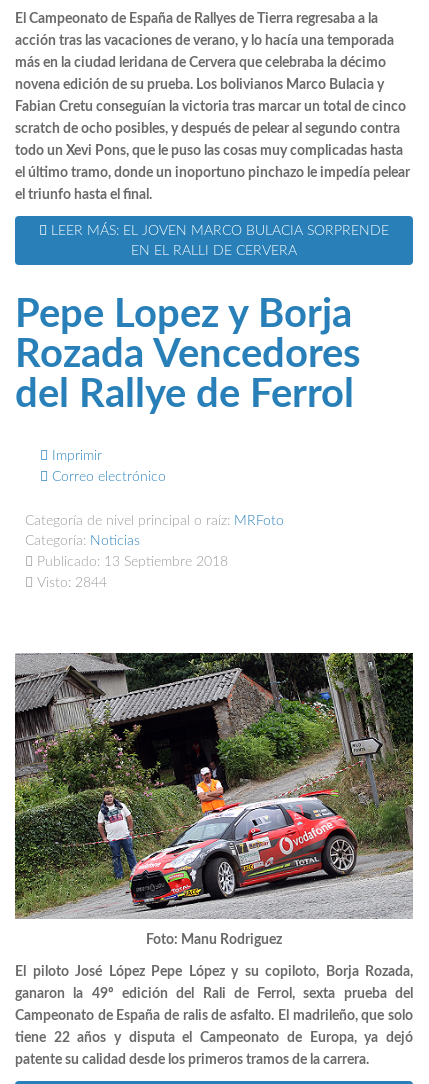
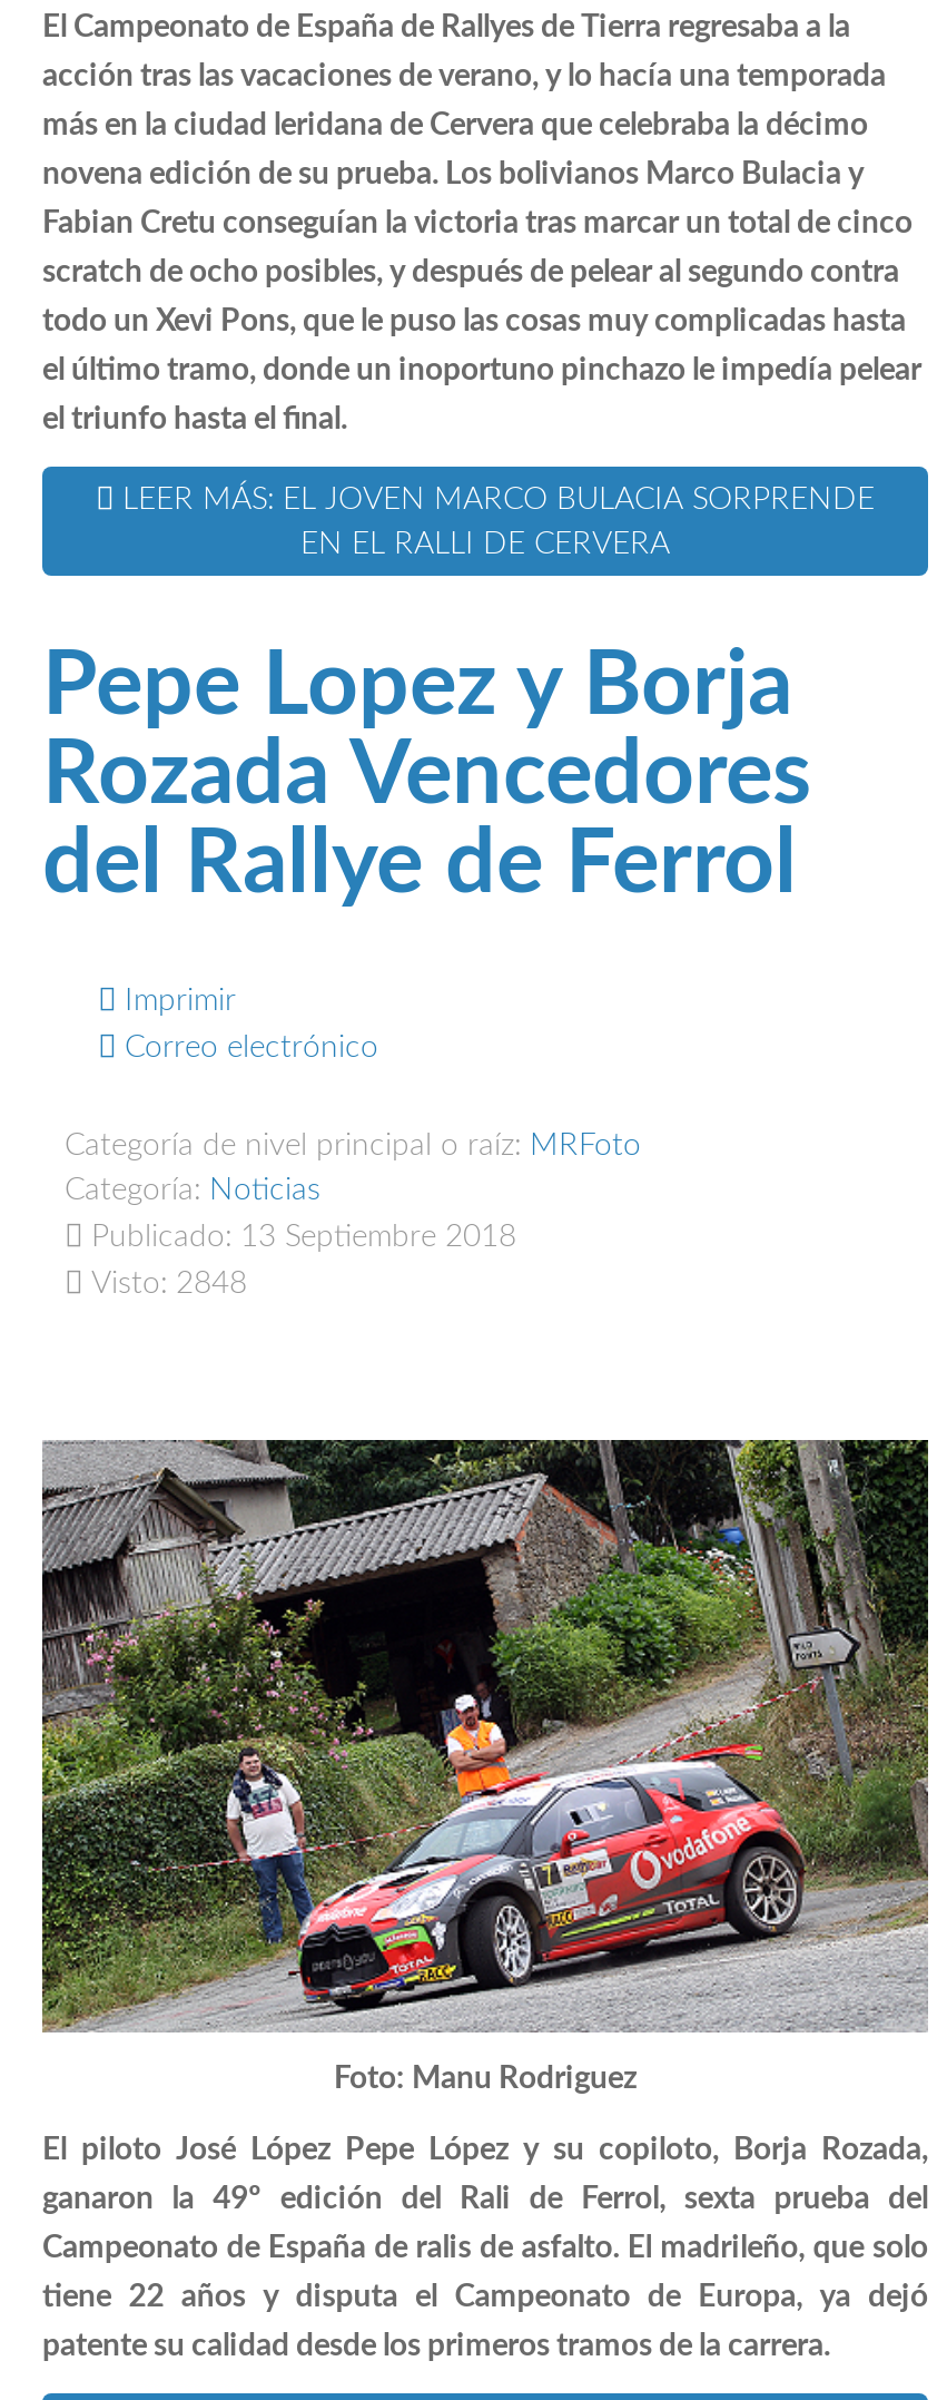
- Visto: 2844
+ Visto: 2848
